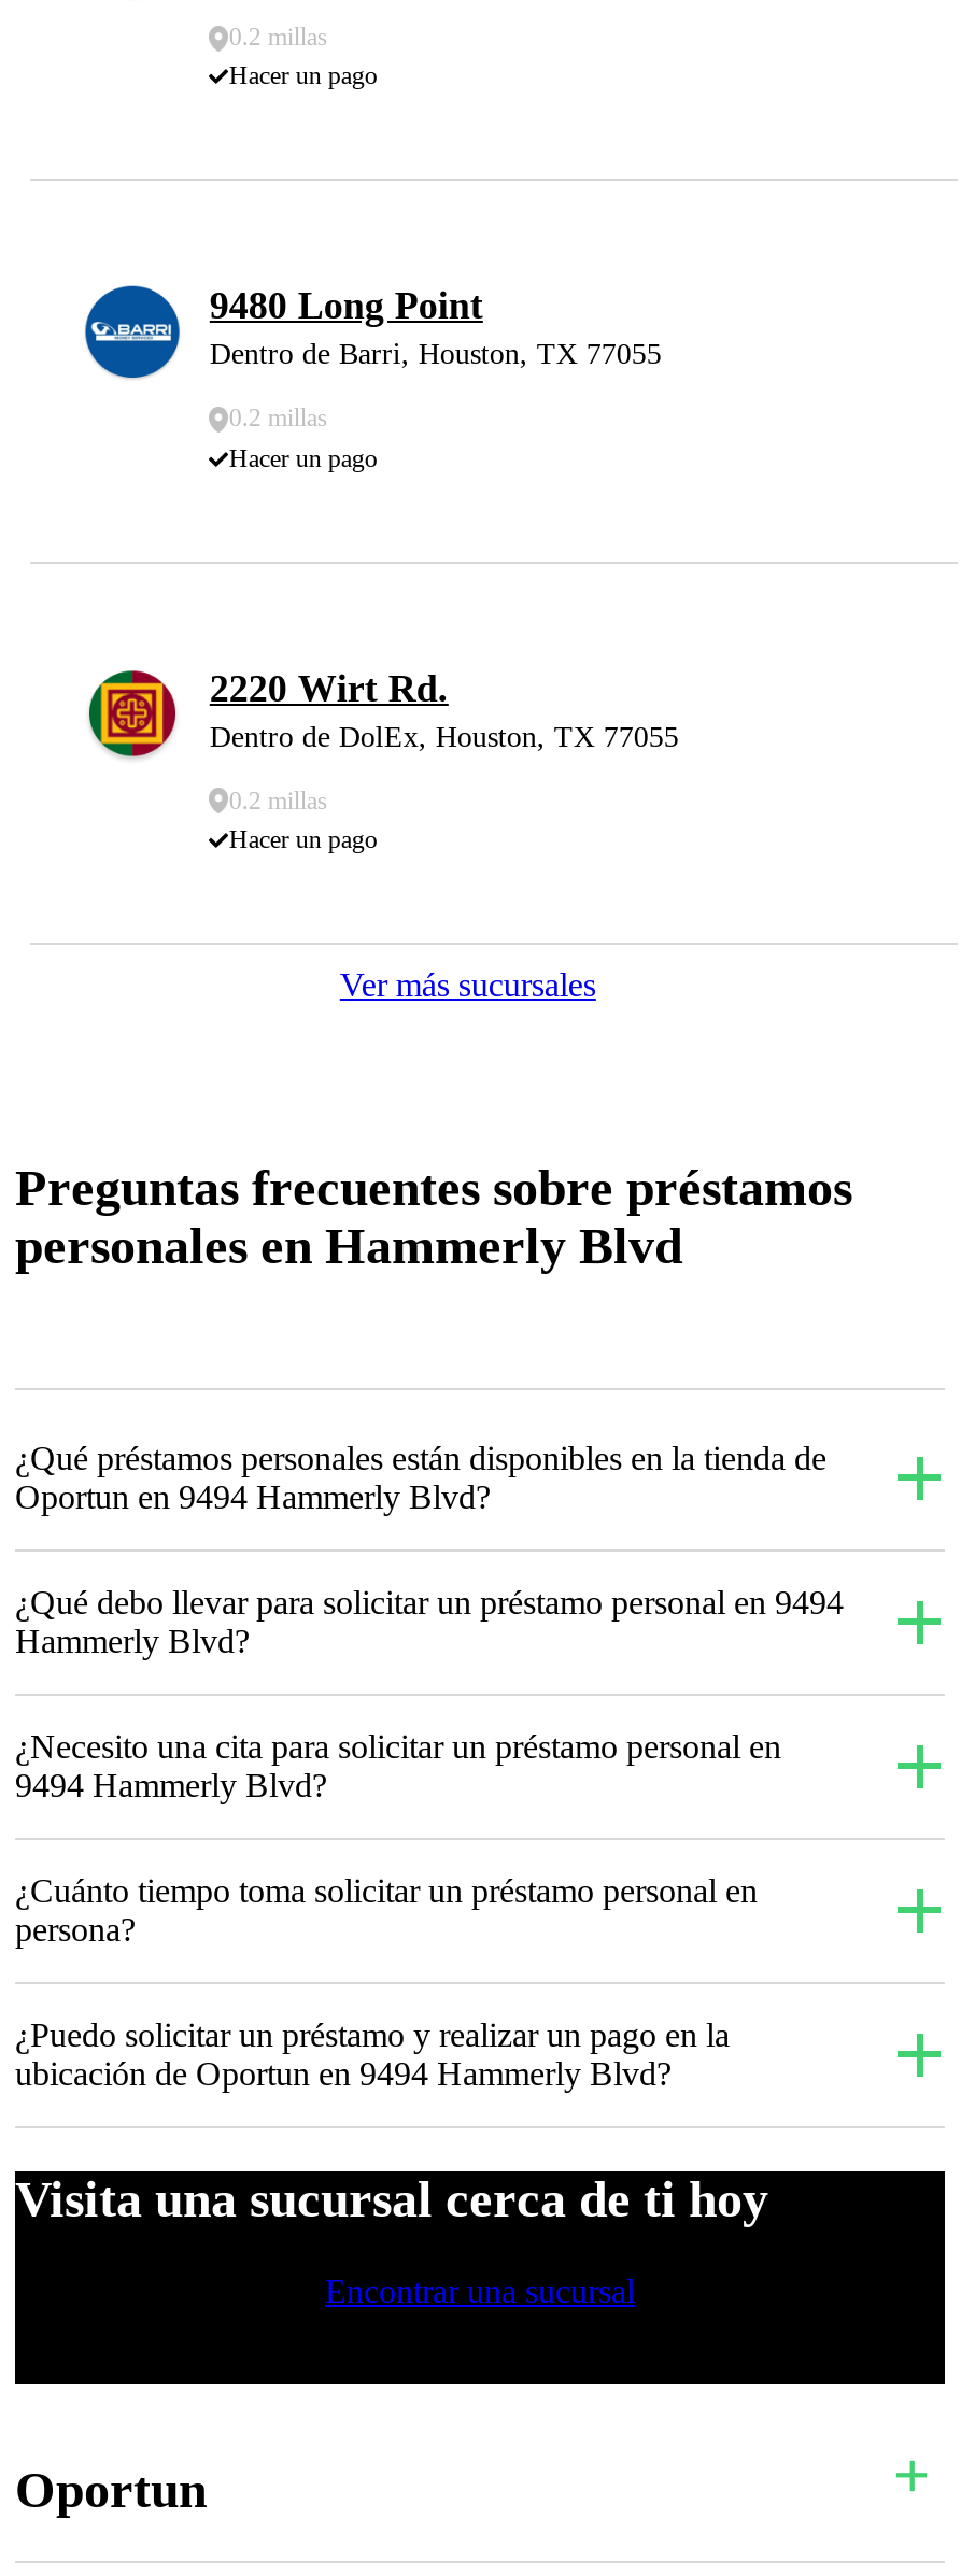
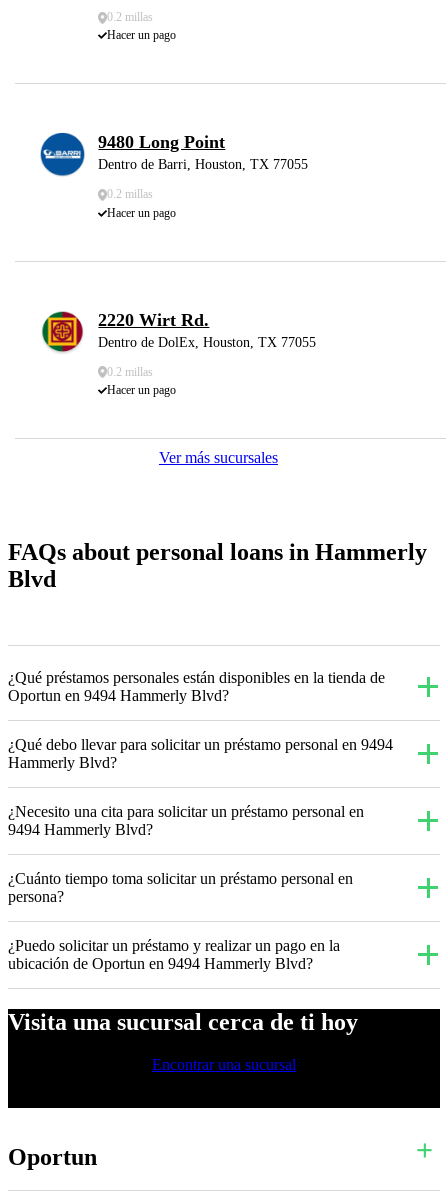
- Preguntas frecuentes sobre préstamos
- personales en Hammerly Blvd
+ FAQs about personal loans in Hammerly
+ Blvd
